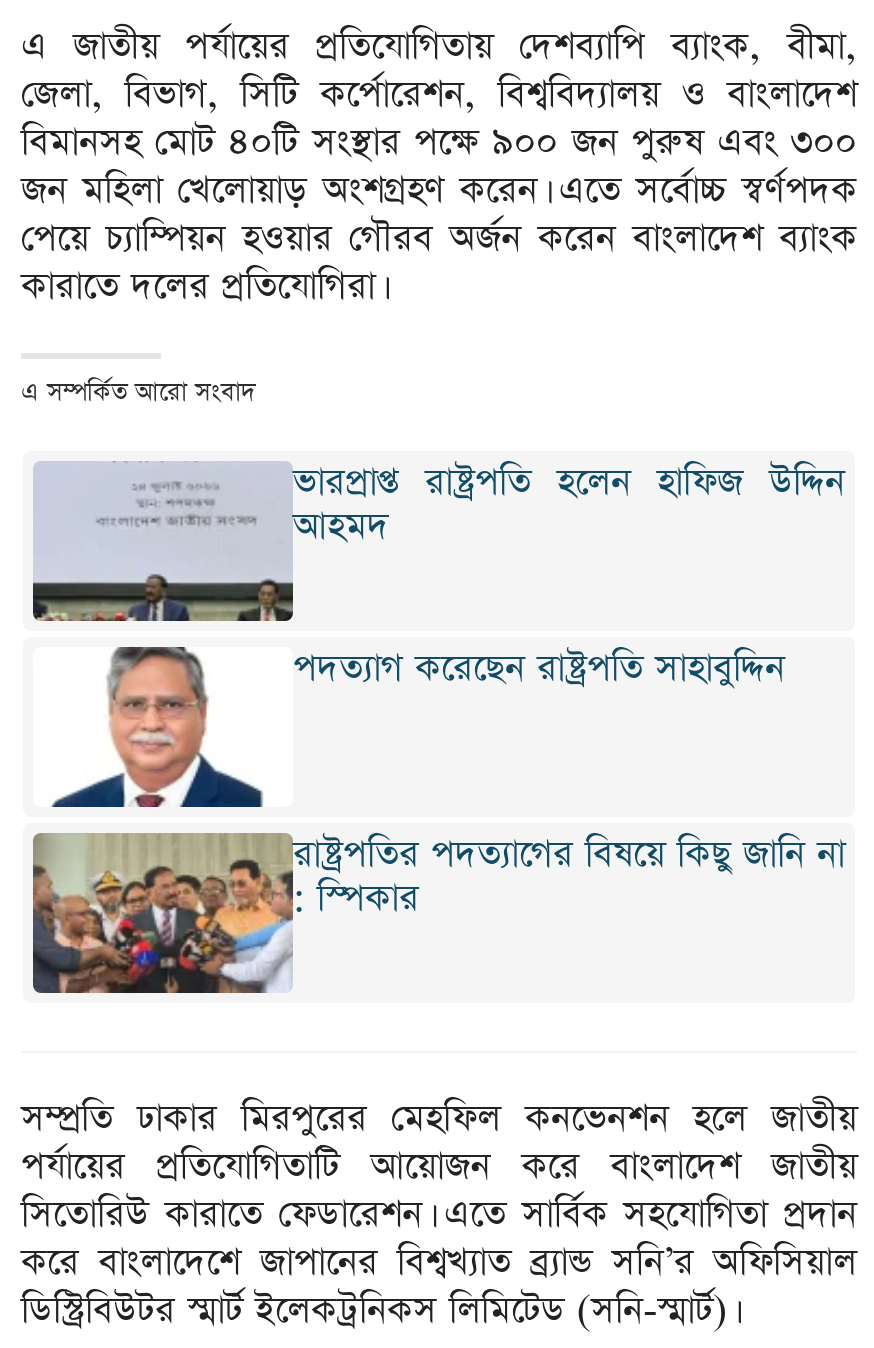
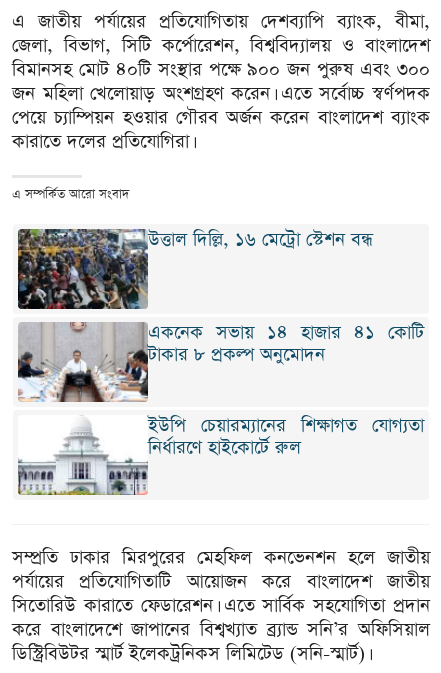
- [image]
- ভারপ্রাপ্ত রাষ্ট্রপতি হলেন হাফিজ উদ্দিন
- আহমদ
+ [image]
+ উত্তাল দিল্লি, ১৬ মেট্রো স্টেশন বন্ধ

- [image]
- পদত্যাগ করেছেন রাষ্ট্রপতি সাহাবুদ্দিন
+ [image]
+ একনেক সভায় ১৪ হাজার ৪১ কোটি
+ টাকার ৮ প্রকল্প অনুমোদন

- [image]
- রাষ্ট্রপতির পদত্যাগের বিষয়ে কিছু জানি না
- : স্পিকার
+ [image]
+ ইউপি চেয়ারম্যানের শিক্ষাগত যোগ্যতা
+ নির্ধারণে হাইকোর্টে রুল
